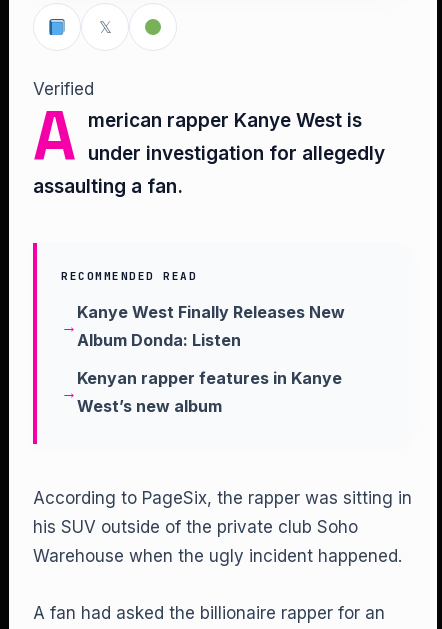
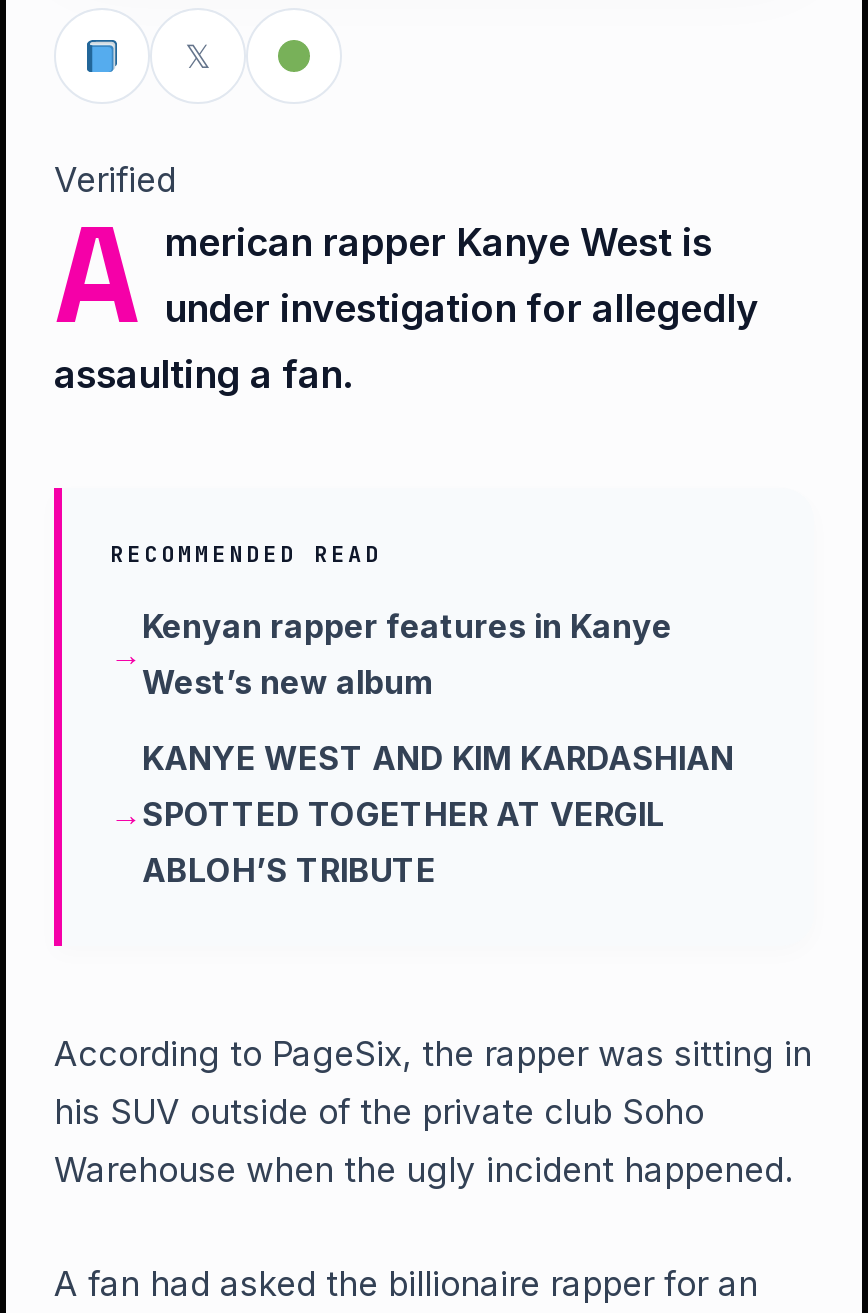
- Kanye West Finally Releases New
- Album Donda: Listen

moved up: Kenyan rapper features in Kanye | West’s new album

+ KANYE WEST AND KIM KARDASHIAN
+ SPOTTED TOGETHER AT VERGIL
+ ABLOH’S TRIBUTE
